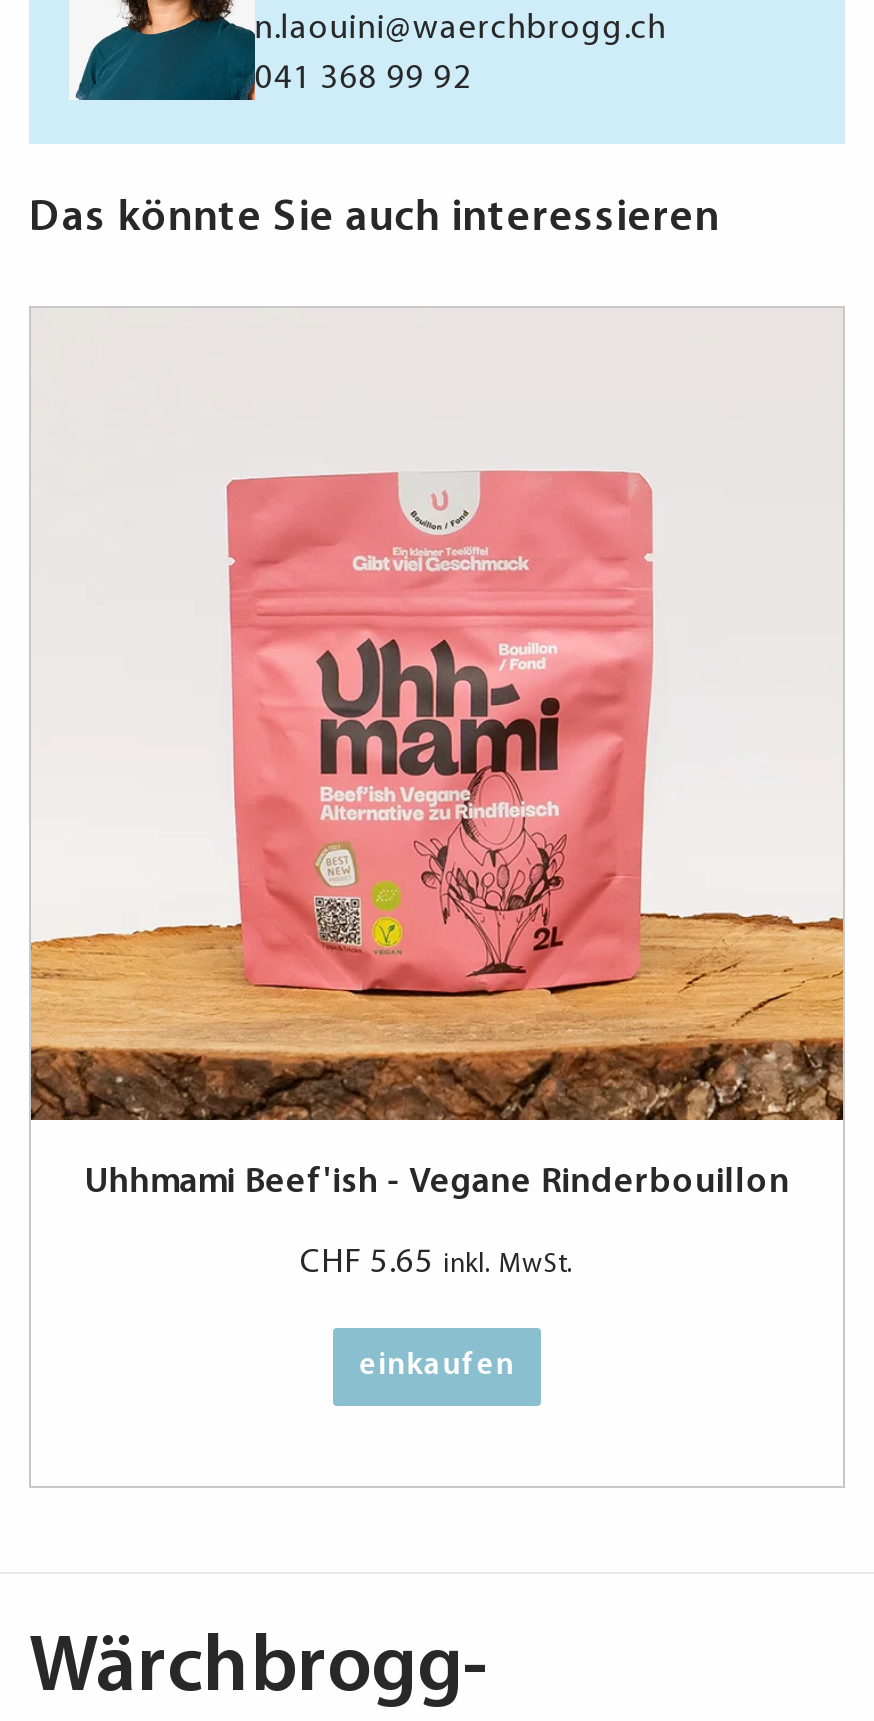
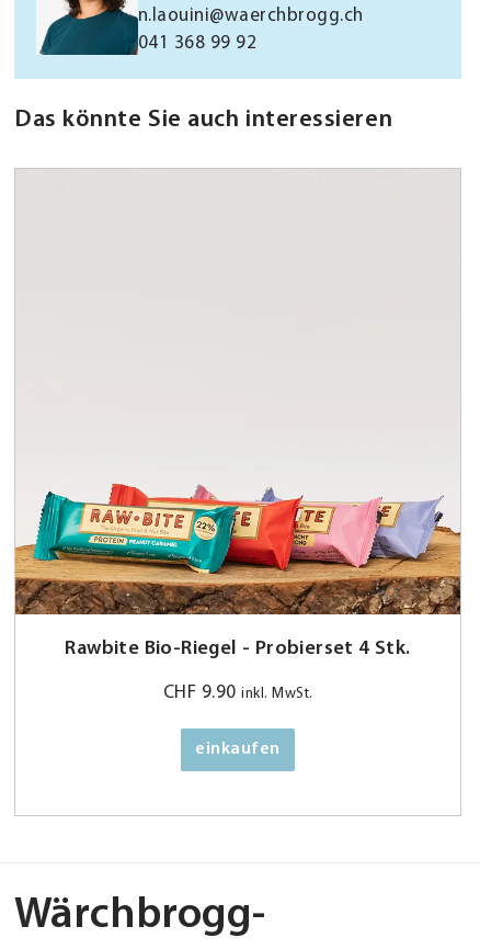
- [image]
- Uhhmami Beef'ish - Vegane Rinderbouillon
+ [image]
+ Rawbite Bio-Riegel - Probierset 4 Stk.

- CHF 5.65 inkl. MwSt.
+ CHF 9.90 inkl. MwSt.
